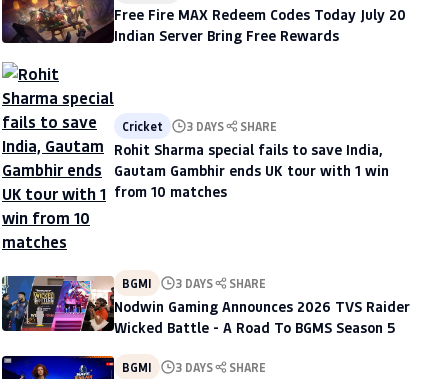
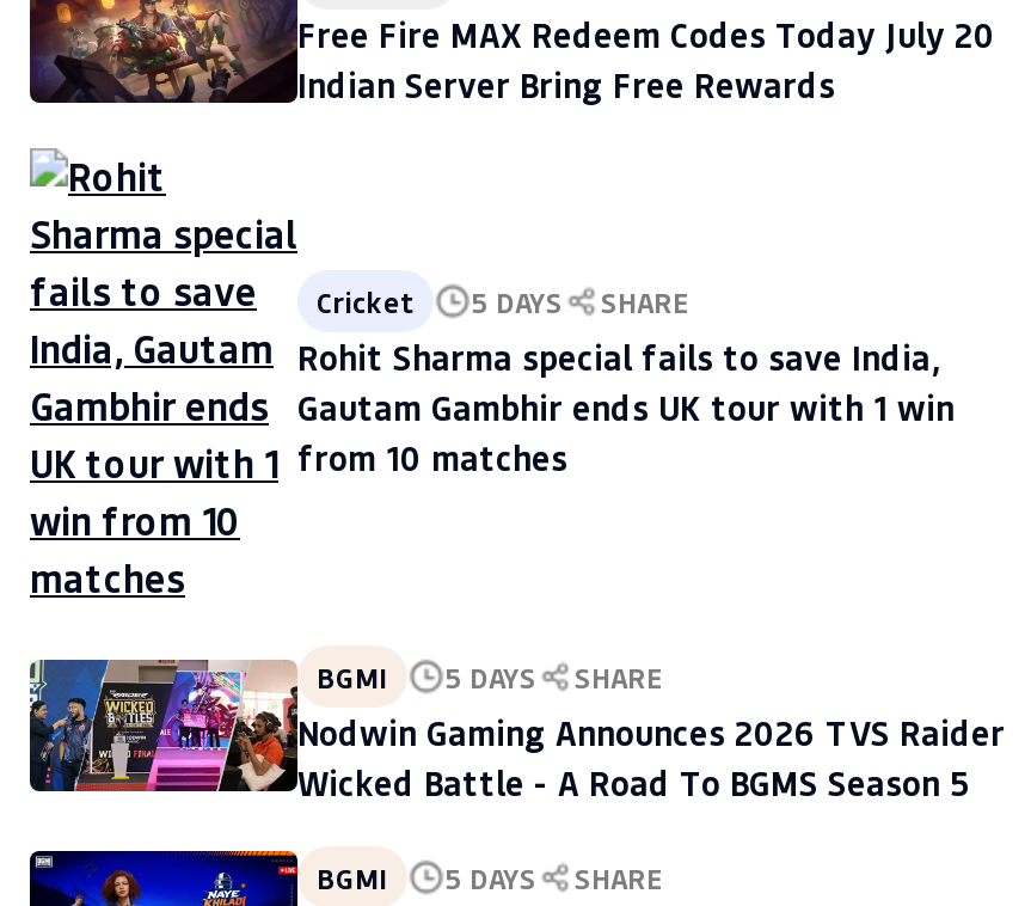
- Cricket 3 DAYS SHARE
+ Cricket 5 DAYS SHARE

- BGMI 3 DAYS SHARE
+ BGMI 5 DAYS SHARE

- BGMI 3 DAYS SHARE
+ BGMI 5 DAYS SHARE
